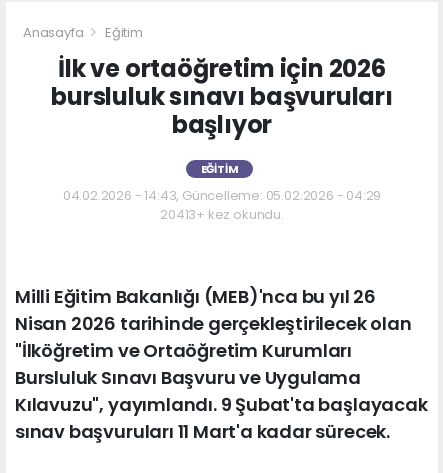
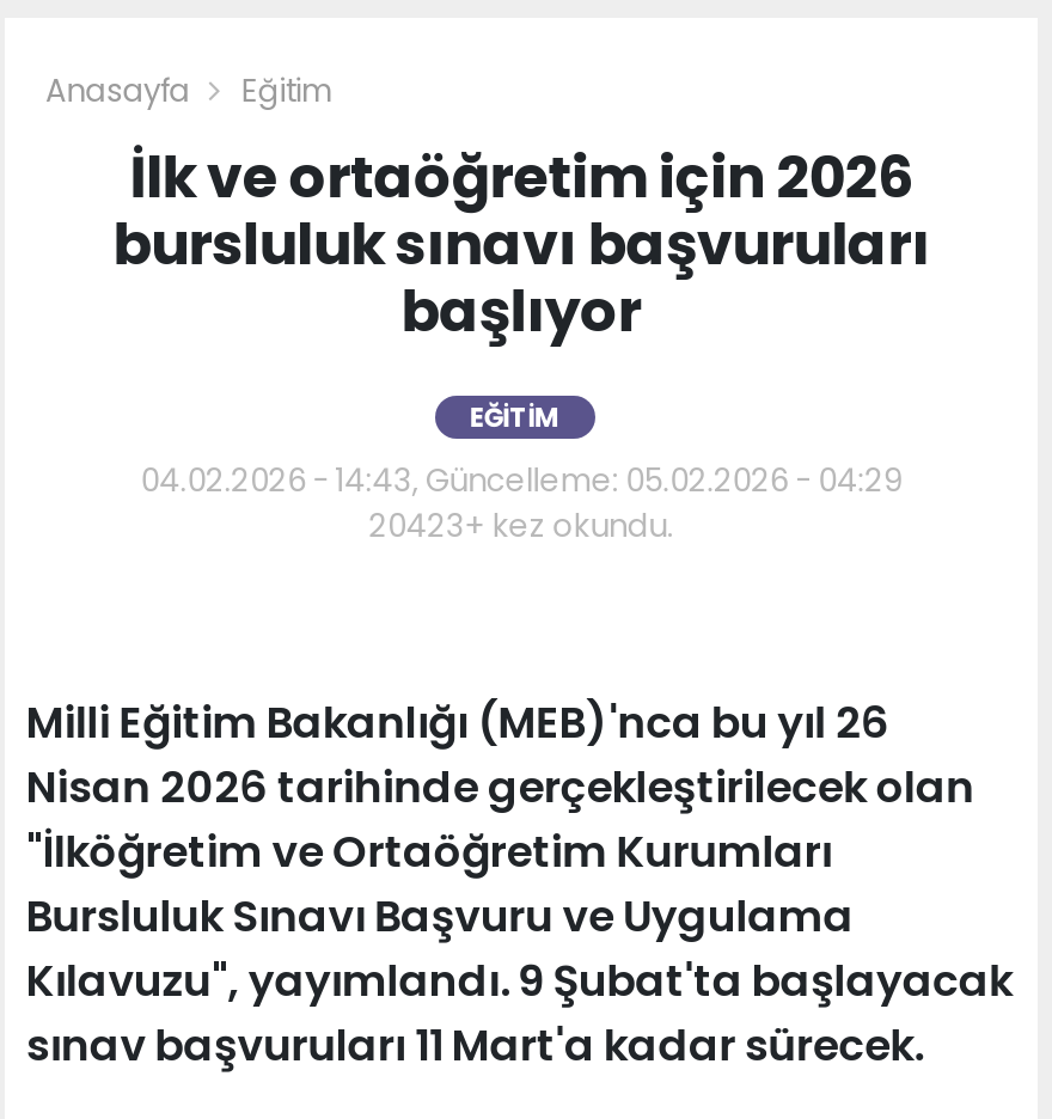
- 20413+ kez okundu.
+ 20423+ kez okundu.
